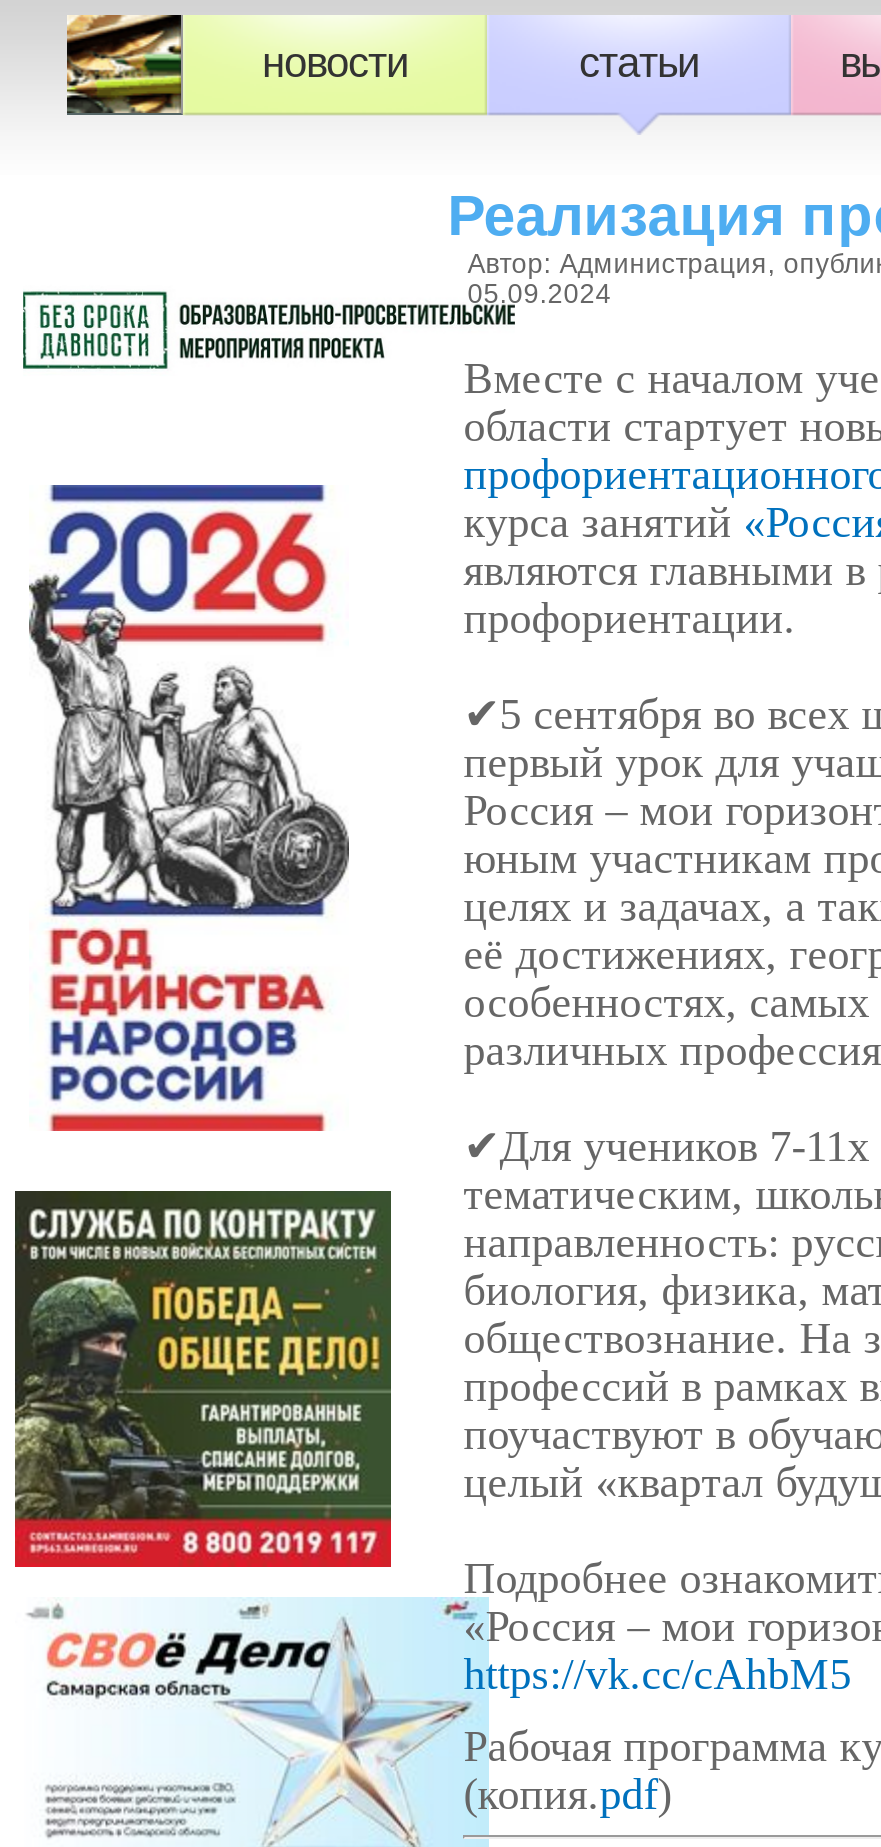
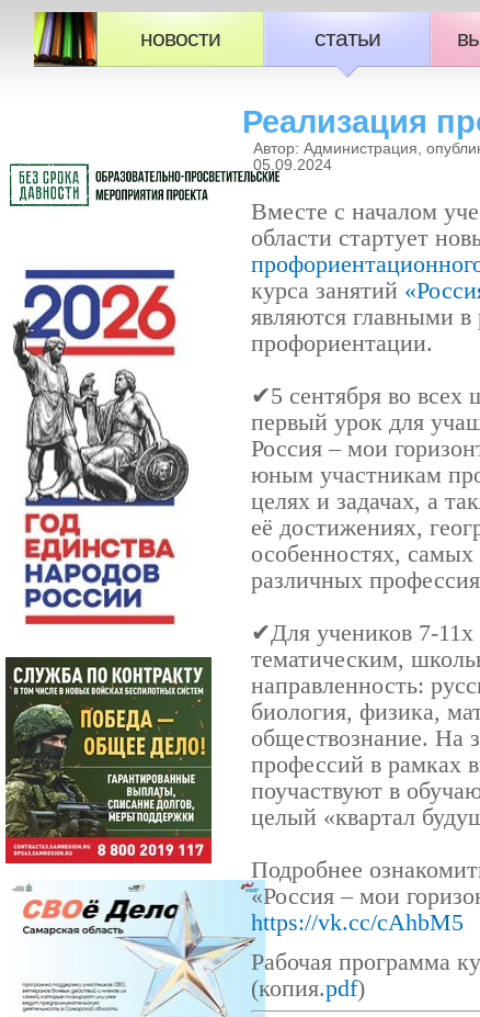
- [image]
+ [image]
